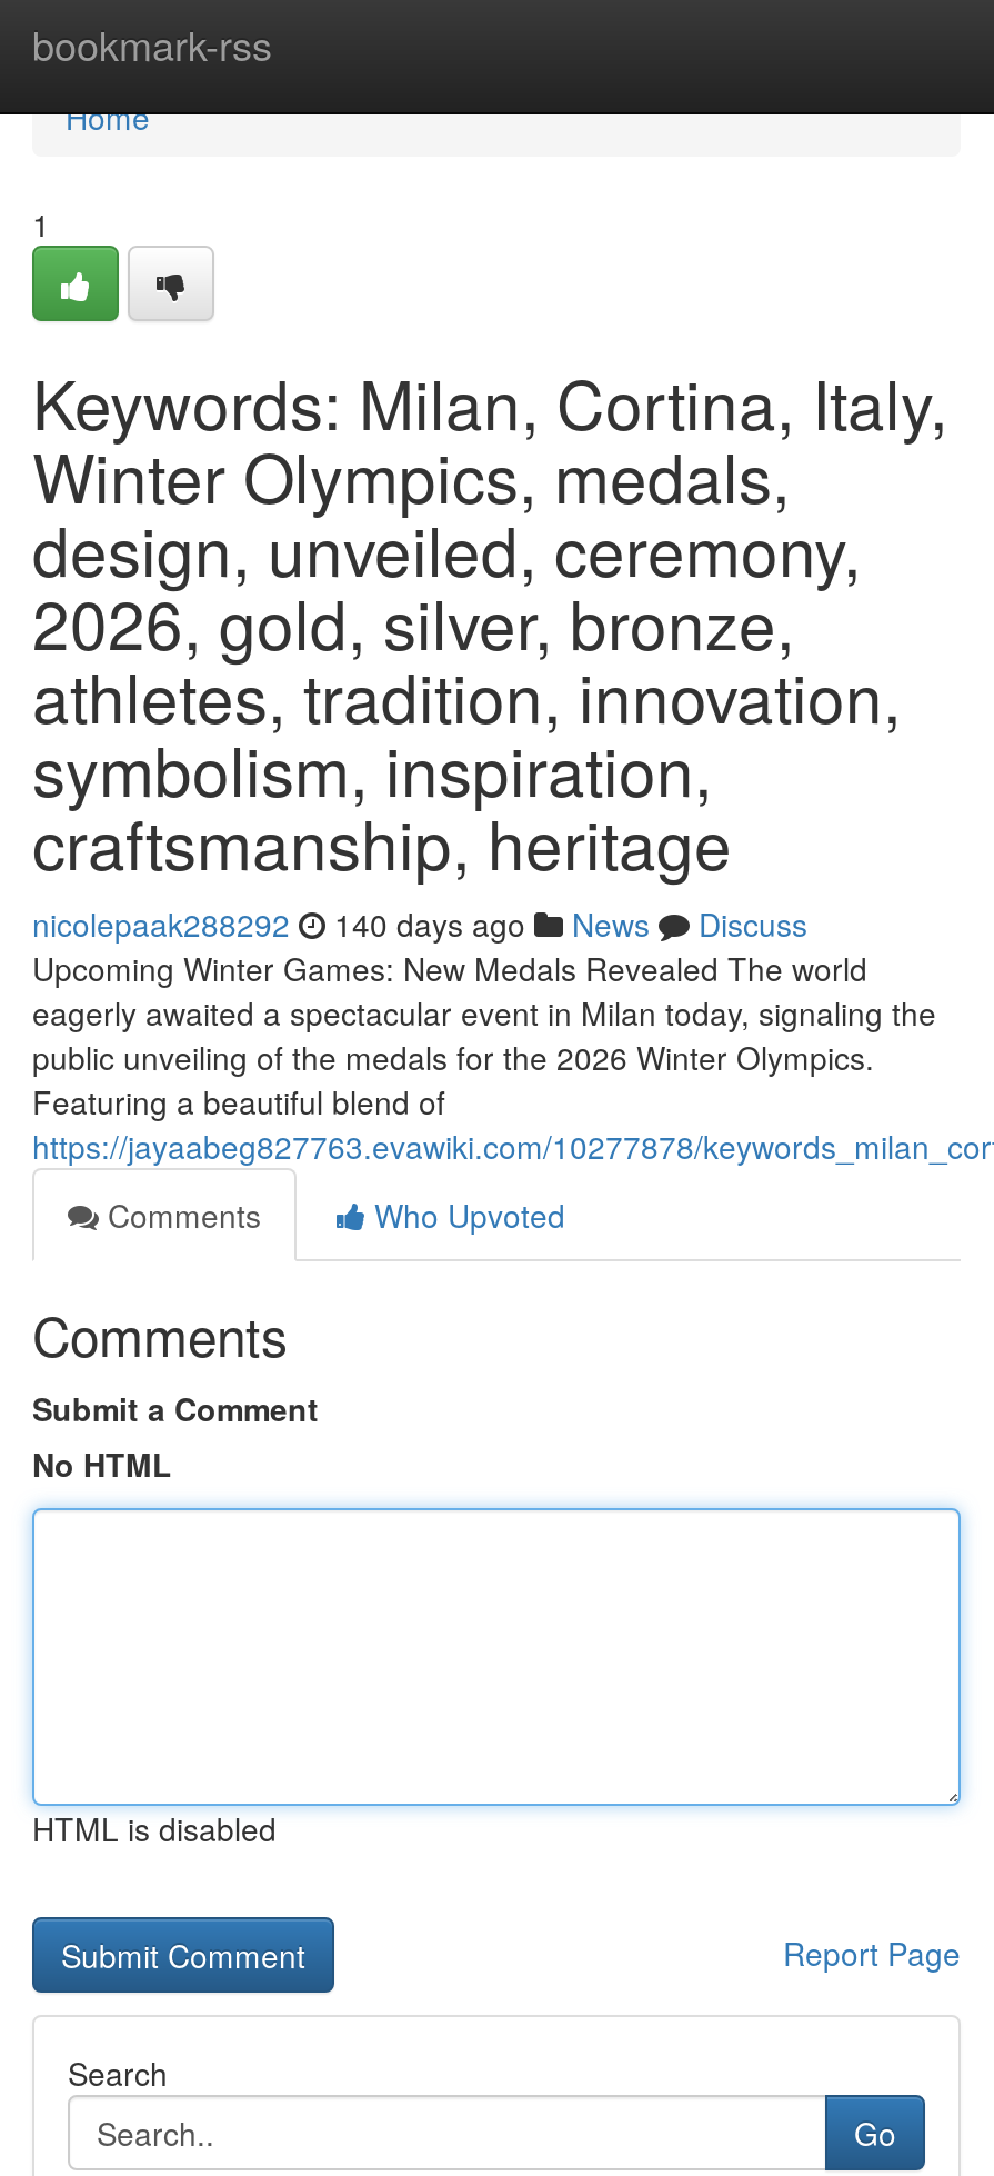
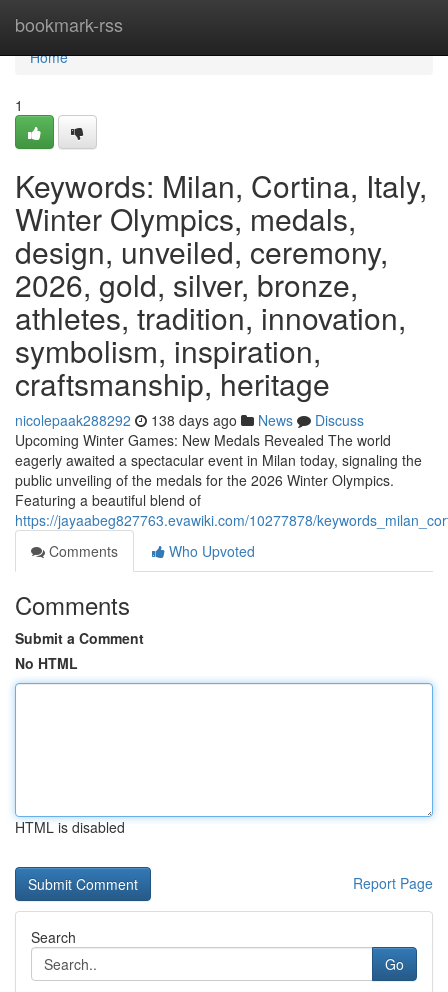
- nicolepaak288292 140 days ago News Discuss
+ nicolepaak288292 138 days ago News Discuss
